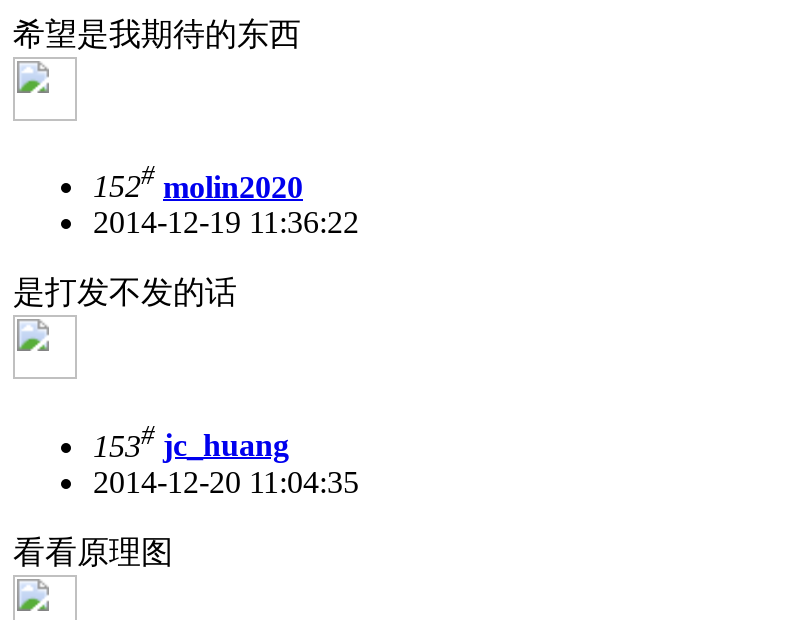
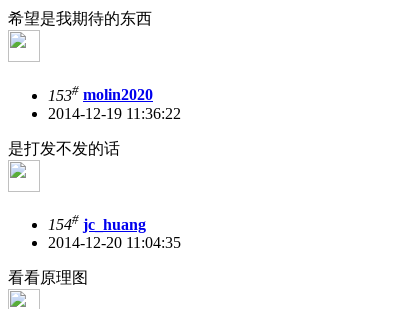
- 152# molin2020
+ 153# molin2020

- 153# jc_huang
+ 154# jc_huang
